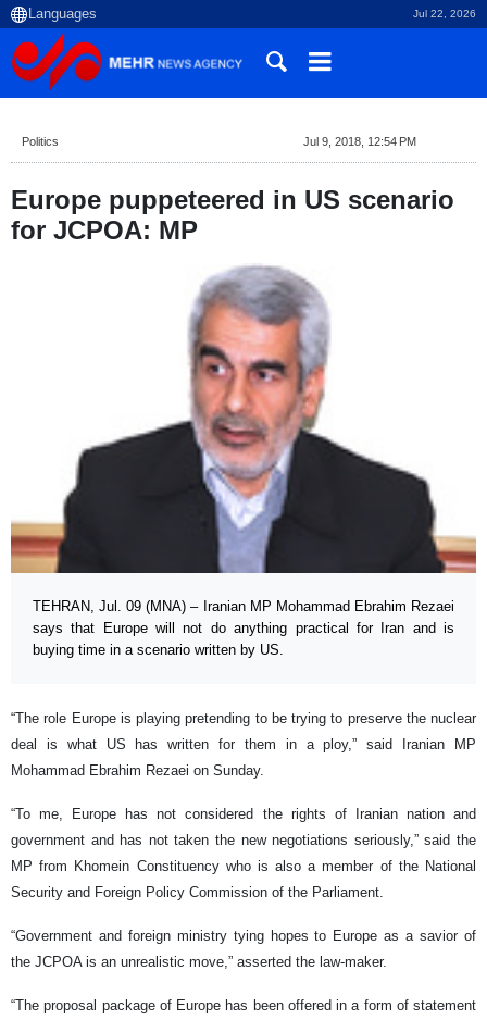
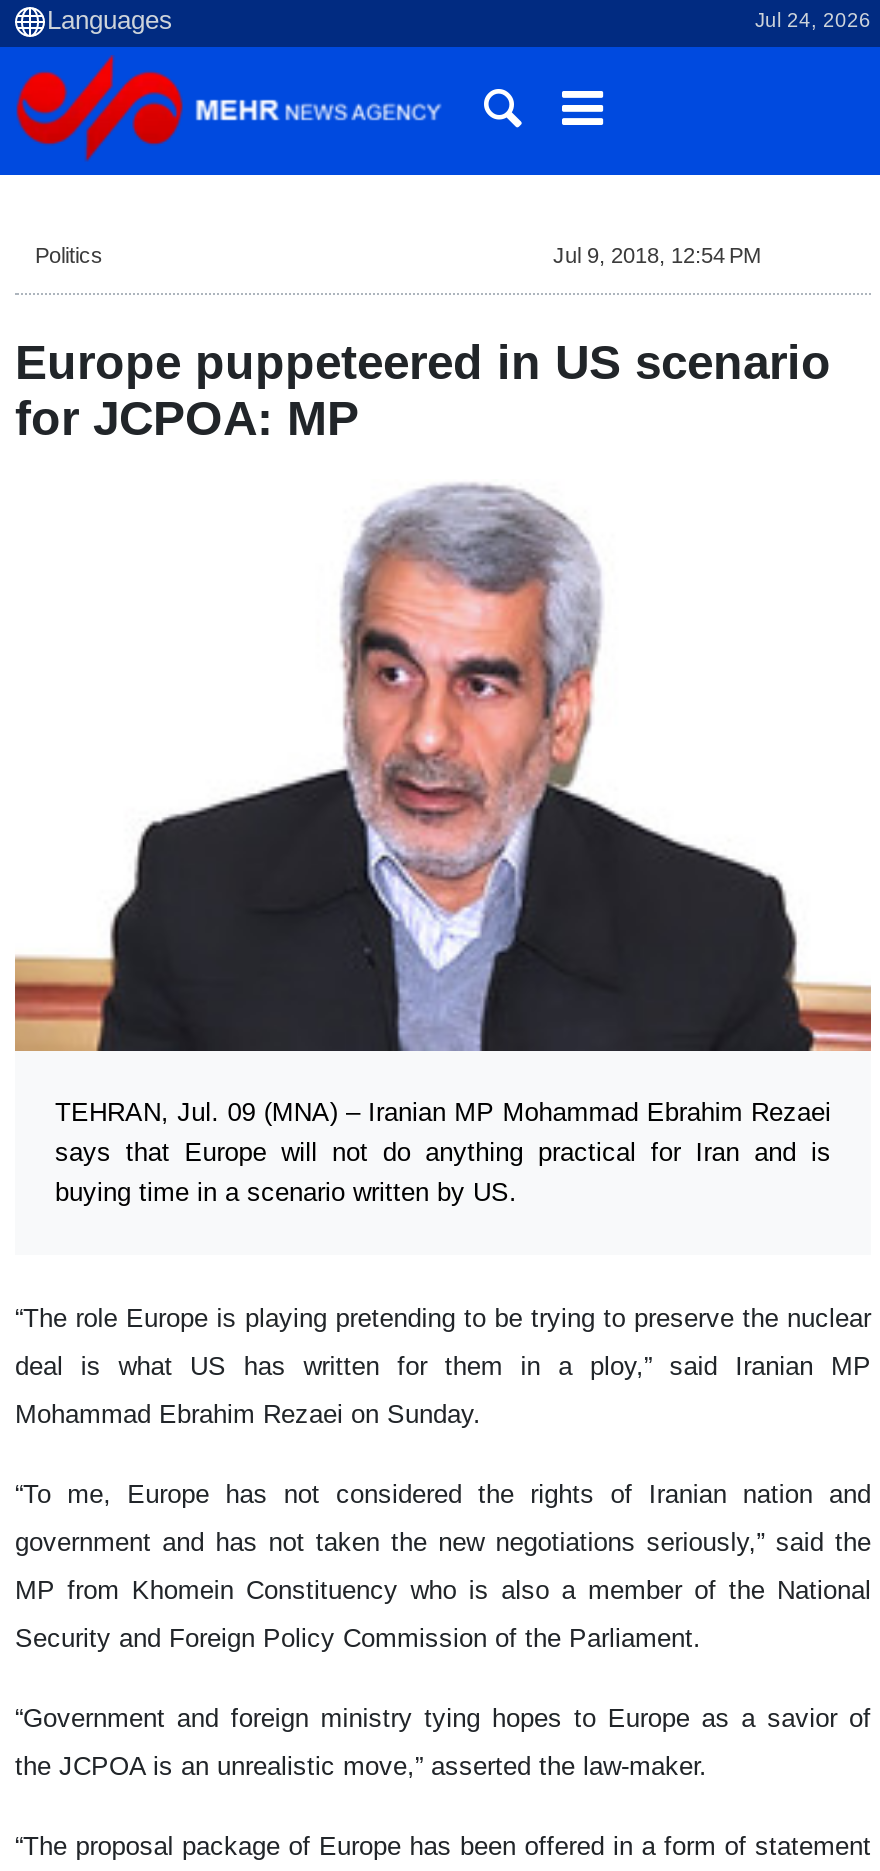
- Jul 22, 2026
+ Jul 24, 2026
